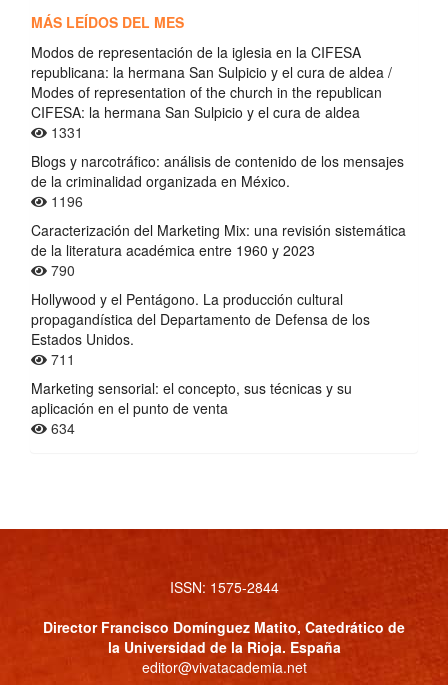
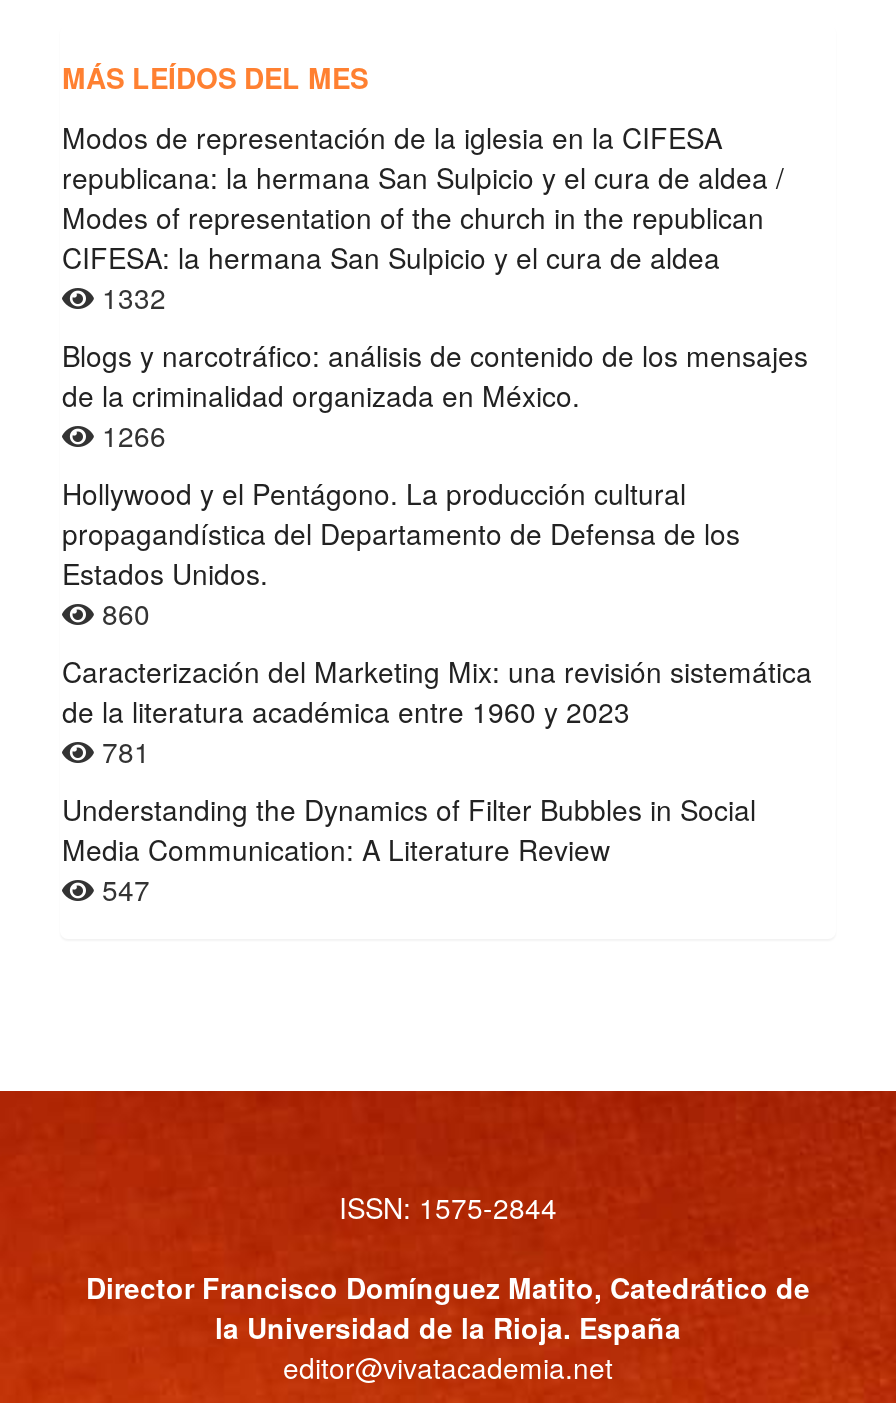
- 1331
+ 1332

- 1196
- 790
+ 1266

moved down: Caracterización del Marketing Mix: una revisión sistemática | de la literatura académica entre 1960 y 2023

moved up: Hollywood y el Pentágono. La producción cultural | propagandística del Departamento de Defensa de los | Estados Unidos.

- 711
- Marketing sensorial: el concepto, sus técnicas y su
- aplicación en el punto de venta
- 634
+ 860
+ 781
+ Understanding the Dynamics of Filter Bubbles in Social
+ Media Communication: A Literature Review
+ 547
